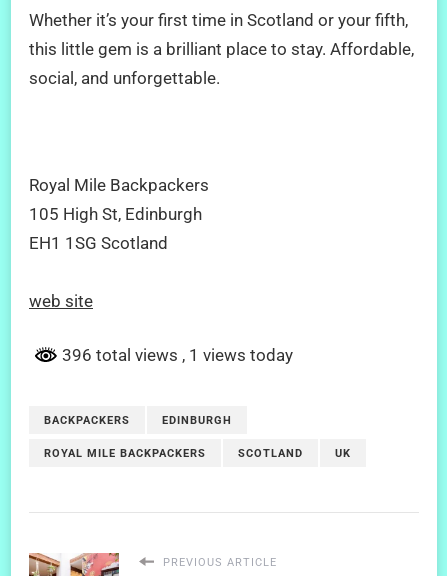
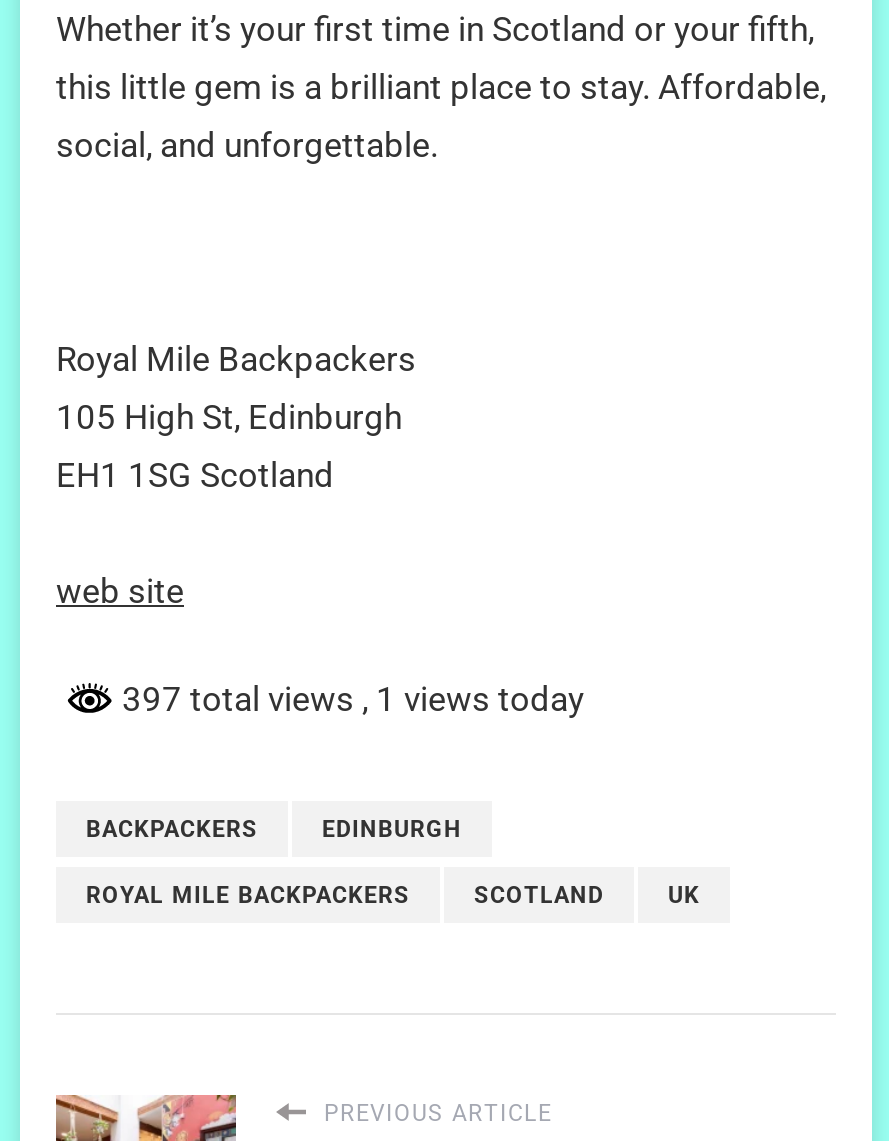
- 396 total views, 1 views today
+ 397 total views, 1 views today
